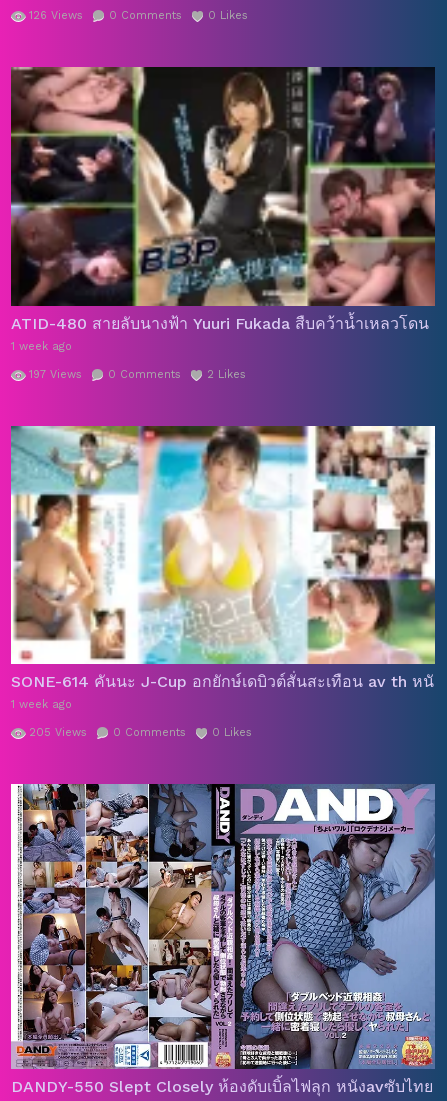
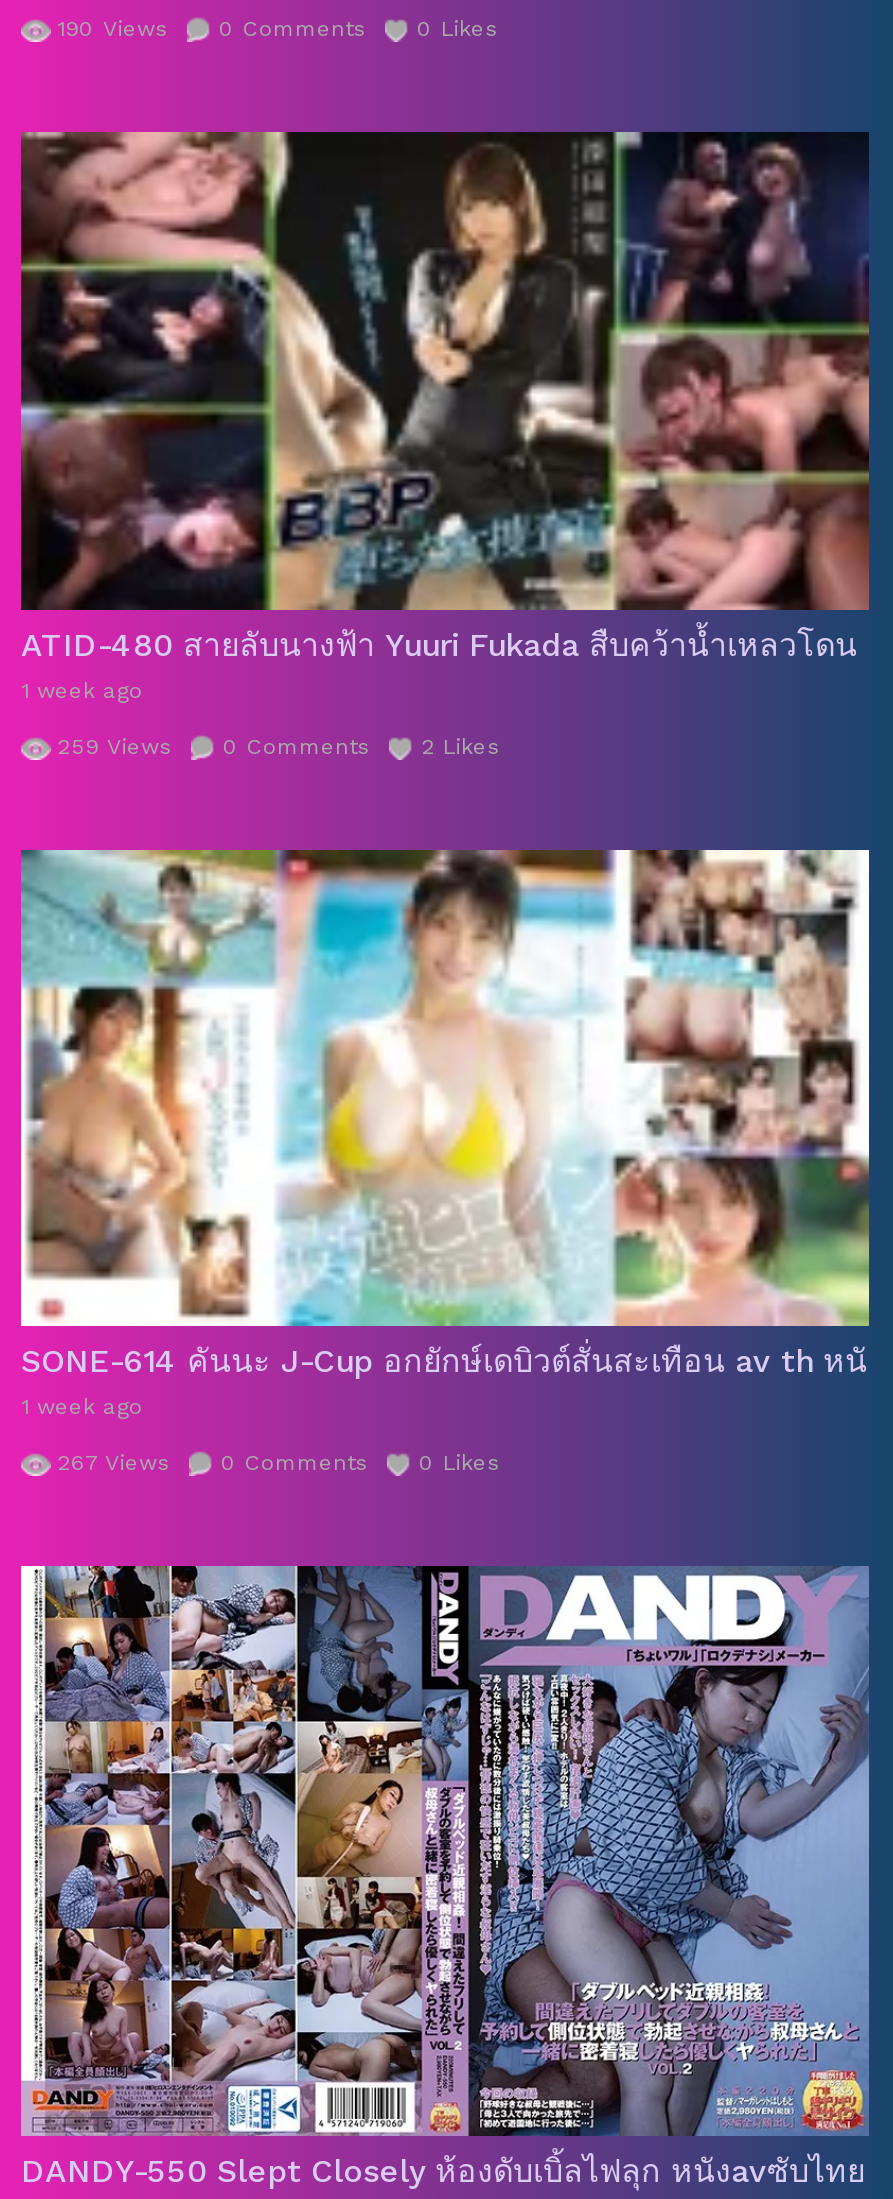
- 126 Views
+ 190 Views

- 197 Views 0 Comments 2 Likes
+ 259 Views 0 Comments 2 Likes

- 205 Views
+ 267 Views
